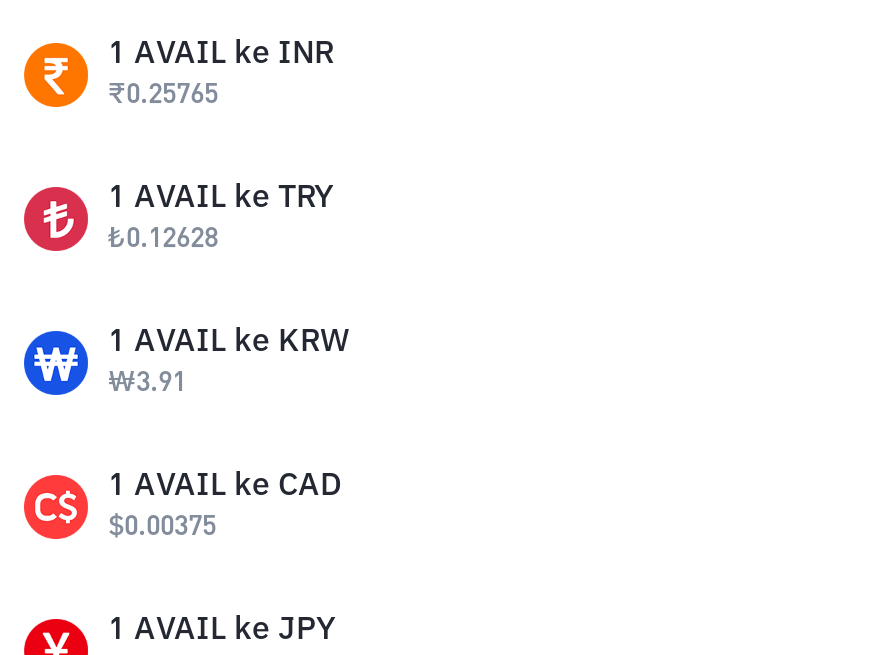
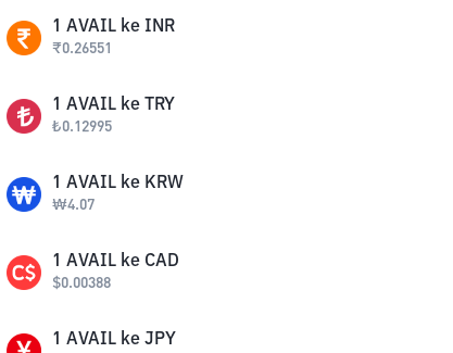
- ₹0.25765
+ ₹0.26551

- ₺0.12628
+ ₺0.12995

- ₩3.91
+ ₩4.07

- $0.00375
+ $0.00388
